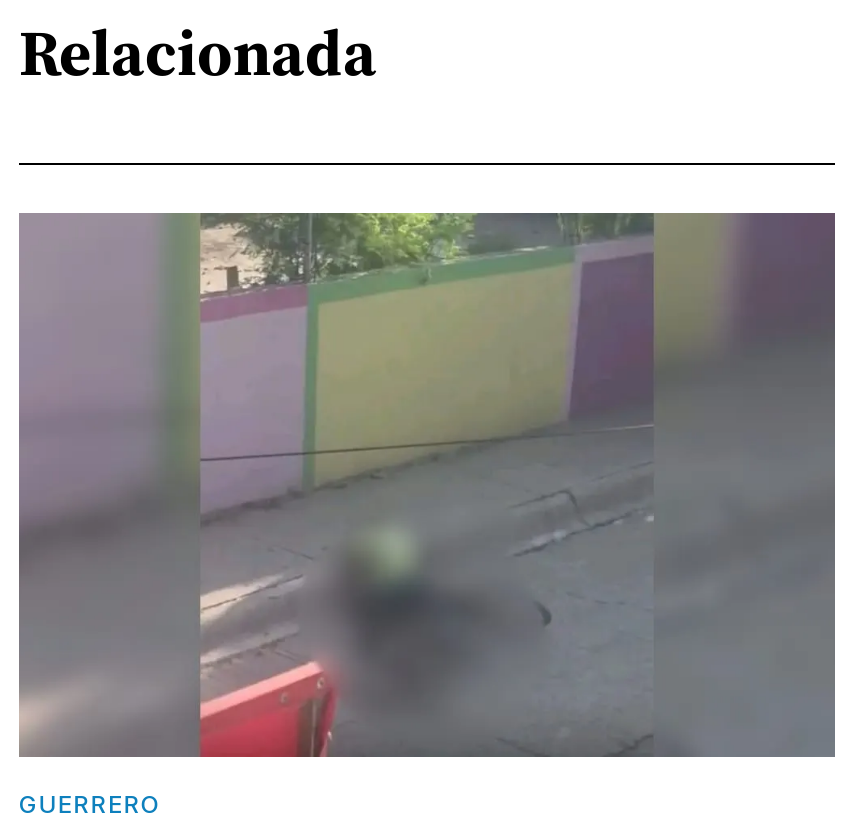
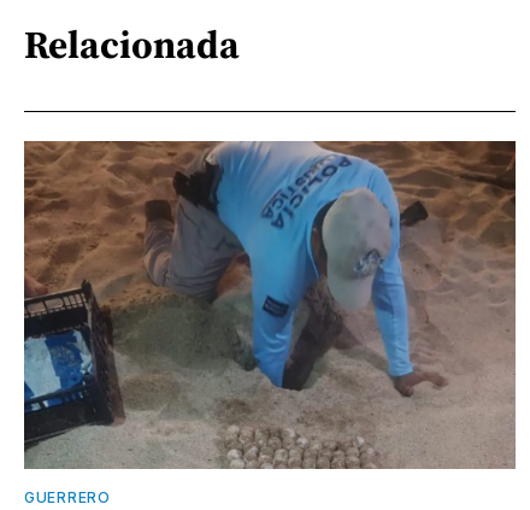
- [image]
+ [image]
